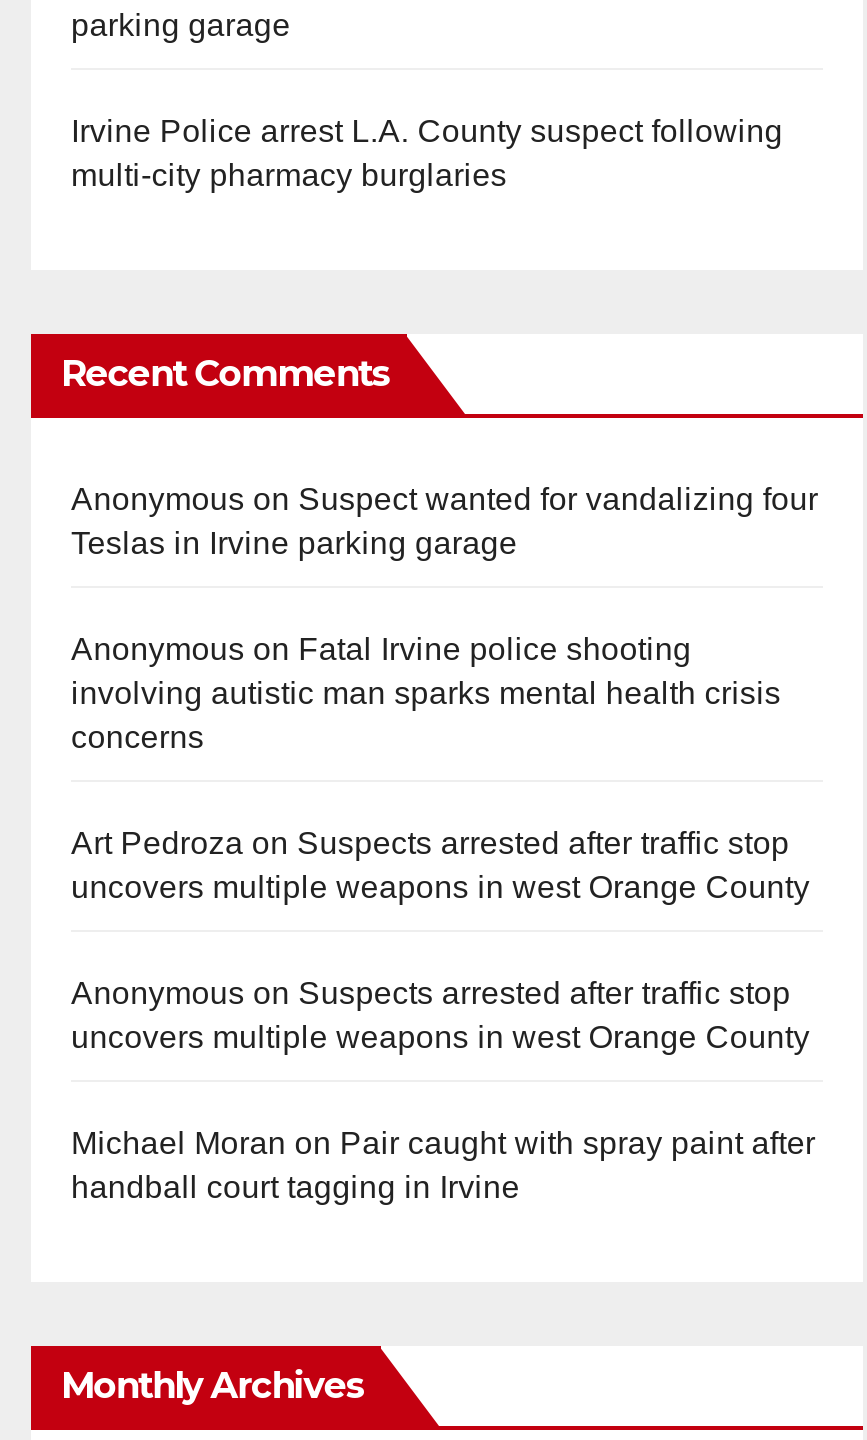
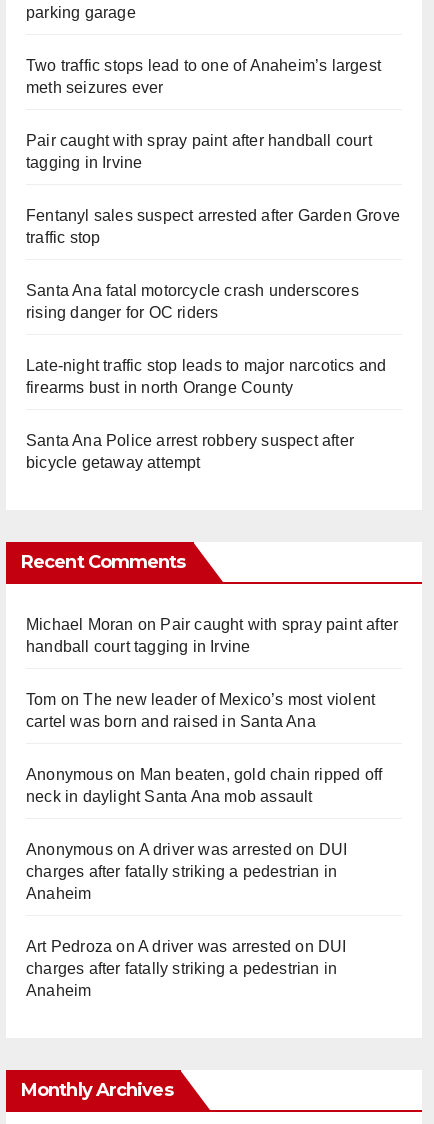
- Irvine Police arrest L.A. County suspect following
- multi-city pharmacy burglaries
+ Two traffic stops lead to one of Anaheim’s largest
+ meth seizures ever
+ Pair caught with spray paint after handball court
+ tagging in Irvine
+ Fentanyl sales suspect arrested after Garden Grove
+ traffic stop
+ Santa Ana fatal motorcycle crash underscores
+ rising danger for OC riders
+ Late‑night traffic stop leads to major narcotics and
+ firearms bust in north Orange County
+ Santa Ana Police arrest robbery suspect after
+ bicycle getaway attempt

- Anonymous on Suspect wanted for vandalizing four
- Teslas in Irvine parking garage
- Anonymous on Fatal Irvine police shooting
- involving autistic man sparks mental health crisis
- concerns
- Art Pedroza on Suspects arrested after traffic stop
- uncovers multiple weapons in west Orange County
- Anonymous on Suspects arrested after traffic stop
- uncovers multiple weapons in west Orange County

+ Tom on The new leader of Mexico’s most violent
+ cartel was born and raised in Santa Ana
+ Anonymous on Man beaten, gold chain ripped off
+ neck in daylight Santa Ana mob assault
+ Anonymous on A driver was arrested on DUI
+ charges after fatally striking a pedestrian in
+ Anaheim
+ Art Pedroza on A driver was arrested on DUI
+ charges after fatally striking a pedestrian in
+ Anaheim
